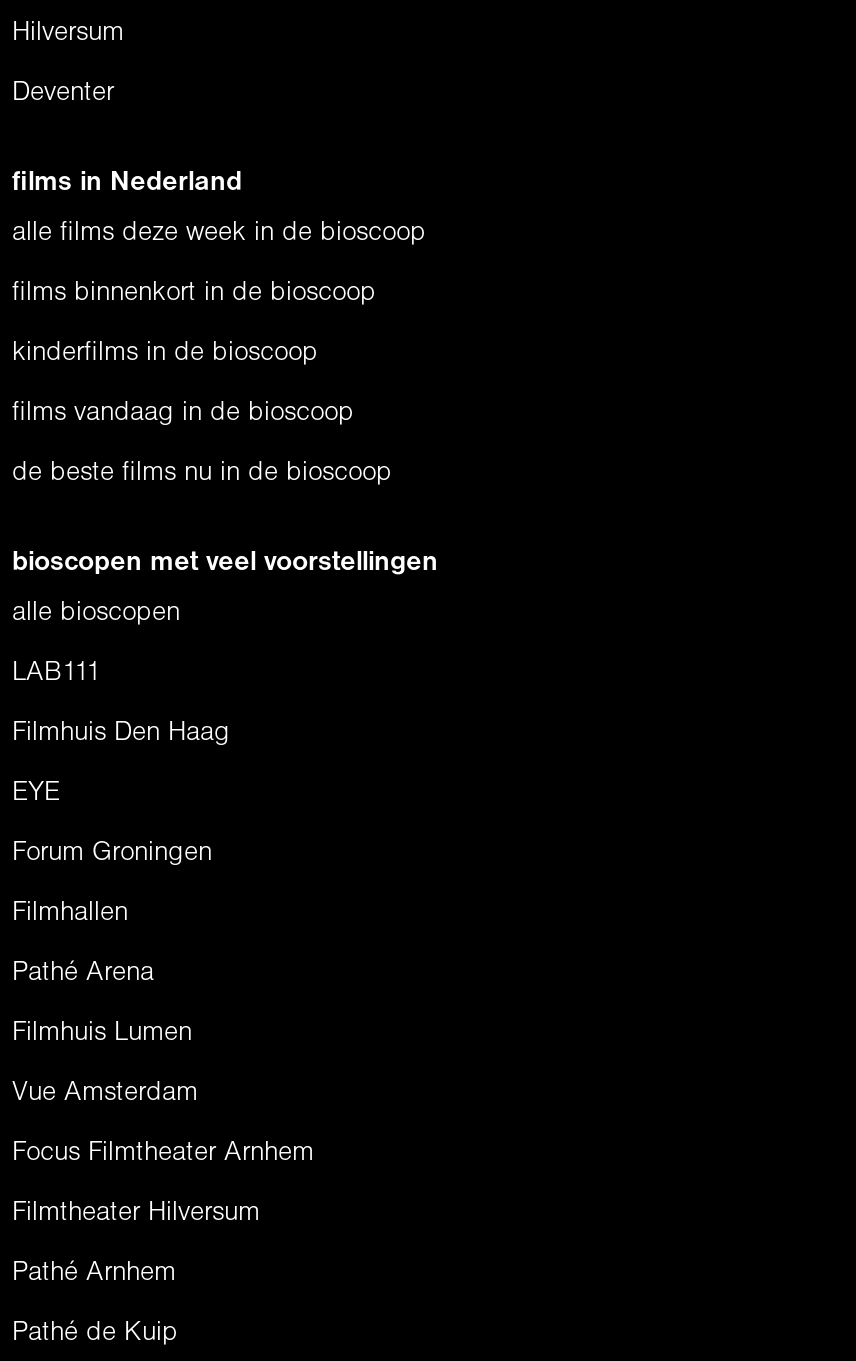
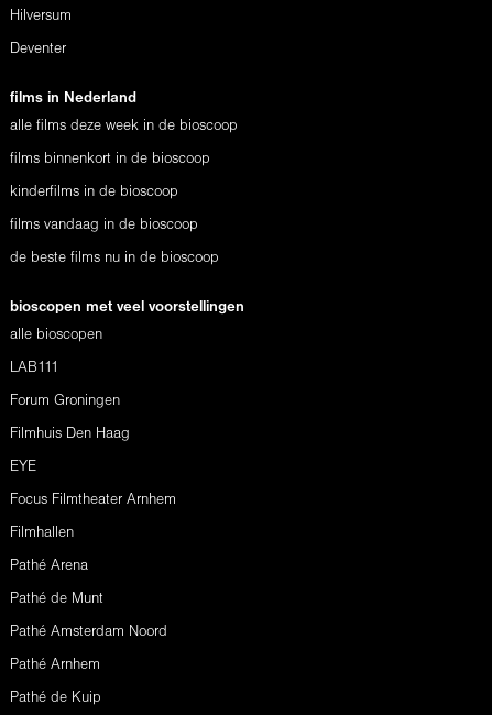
moved down: Filmhuis Den Haag | EYE

moved up: Forum Groningen

moved down: Filmhallen | Pathé Arena

- Filmhuis Lumen
- Vue Amsterdam
- Filmtheater Hilversum
+ Pathé de Munt
+ Pathé Amsterdam Noord

moved up: Focus Filmtheater Arnhem
